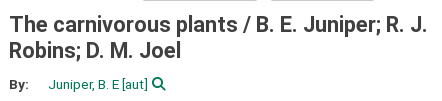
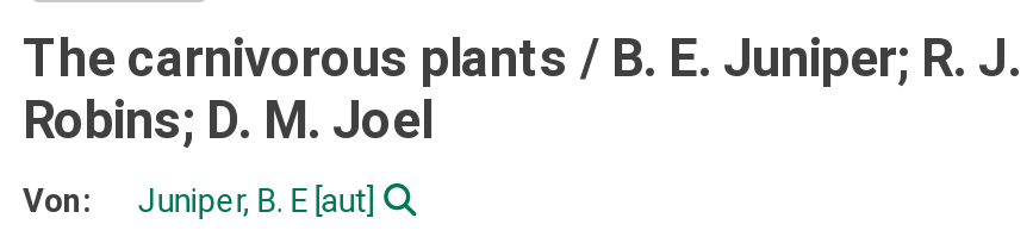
- By:
+ Von:
